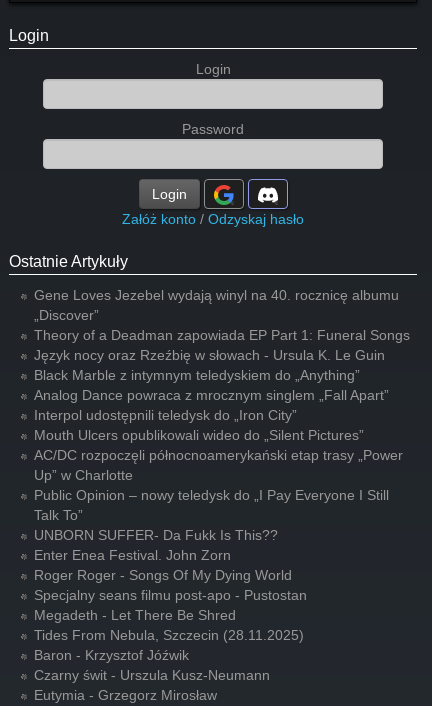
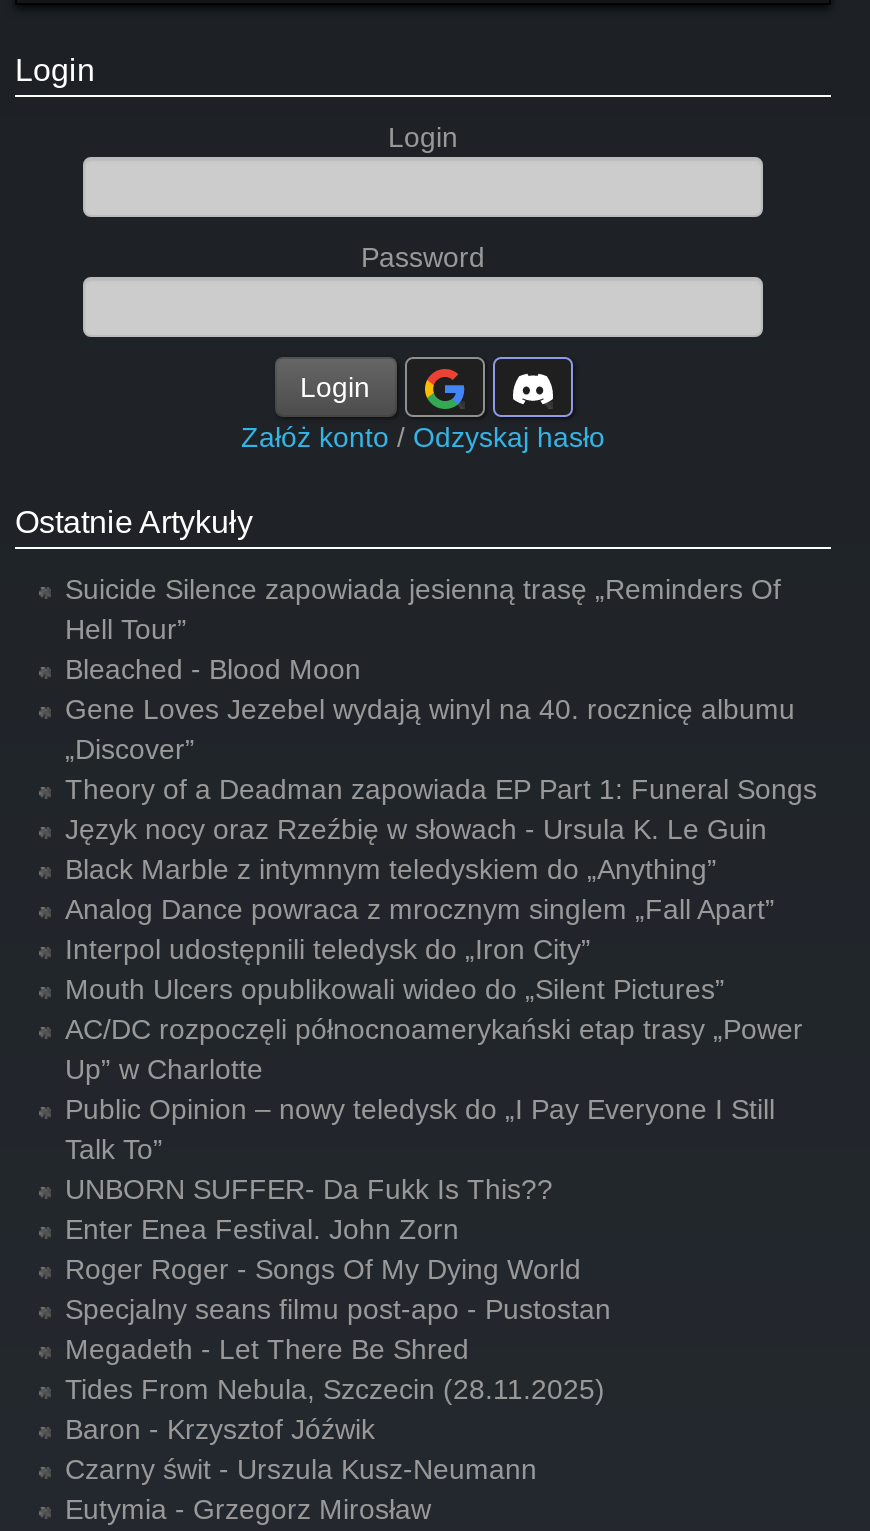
+ Suicide Silence zapowiada jesienną trasę „Reminders Of
+ Hell Tour”
+ Bleached - Blood Moon
